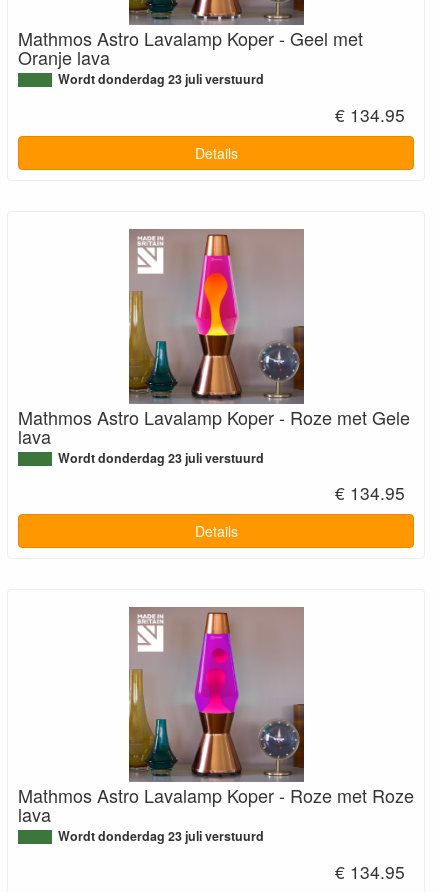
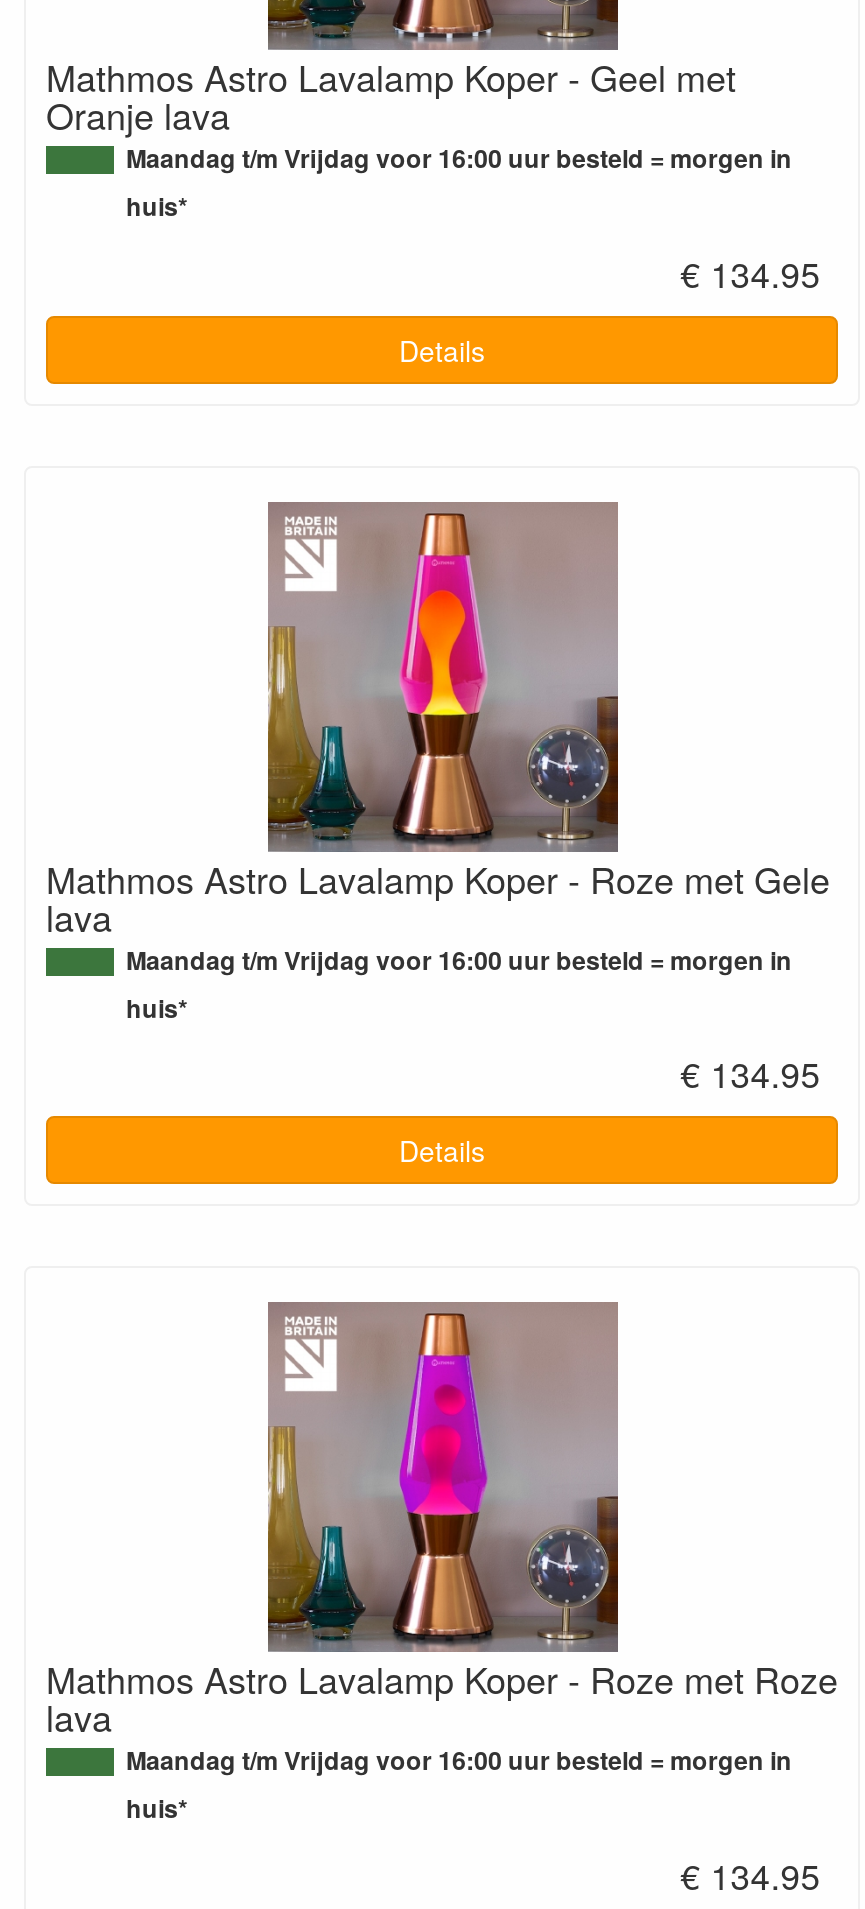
- Wordt donderdag 23 juli verstuurd
+ Maandag t/m Vrijdag voor 16:00 uur besteld = morgen in
+ huis*

- Wordt donderdag 23 juli verstuurd
+ Maandag t/m Vrijdag voor 16:00 uur besteld = morgen in
+ huis*

- Wordt donderdag 23 juli verstuurd
+ Maandag t/m Vrijdag voor 16:00 uur besteld = morgen in
+ huis*
